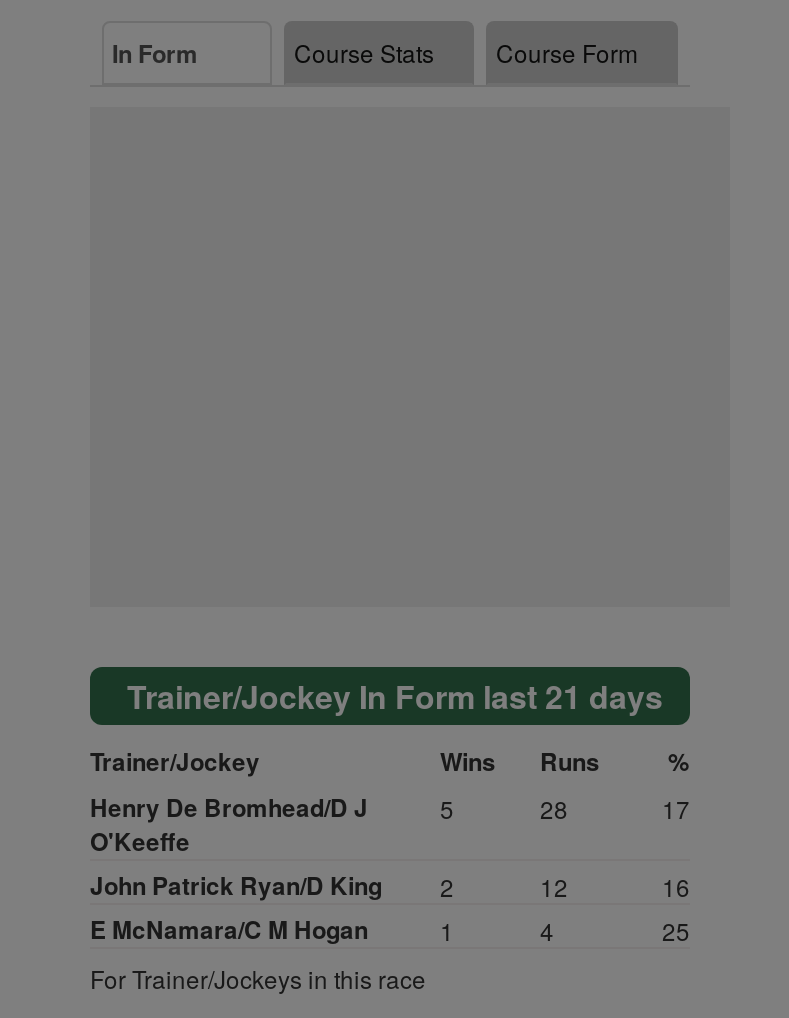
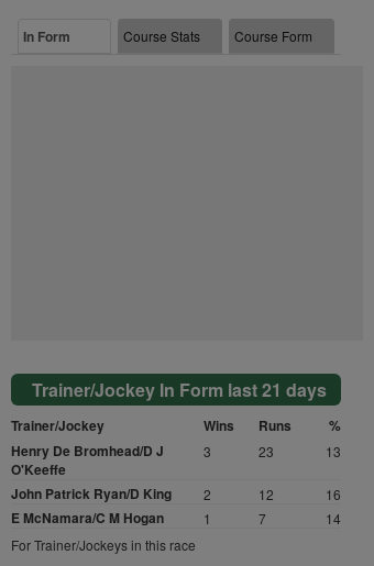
- 5
+ 3

- 28
+ 23

- 17
+ 13

- 4
+ 7

- 25
+ 14
